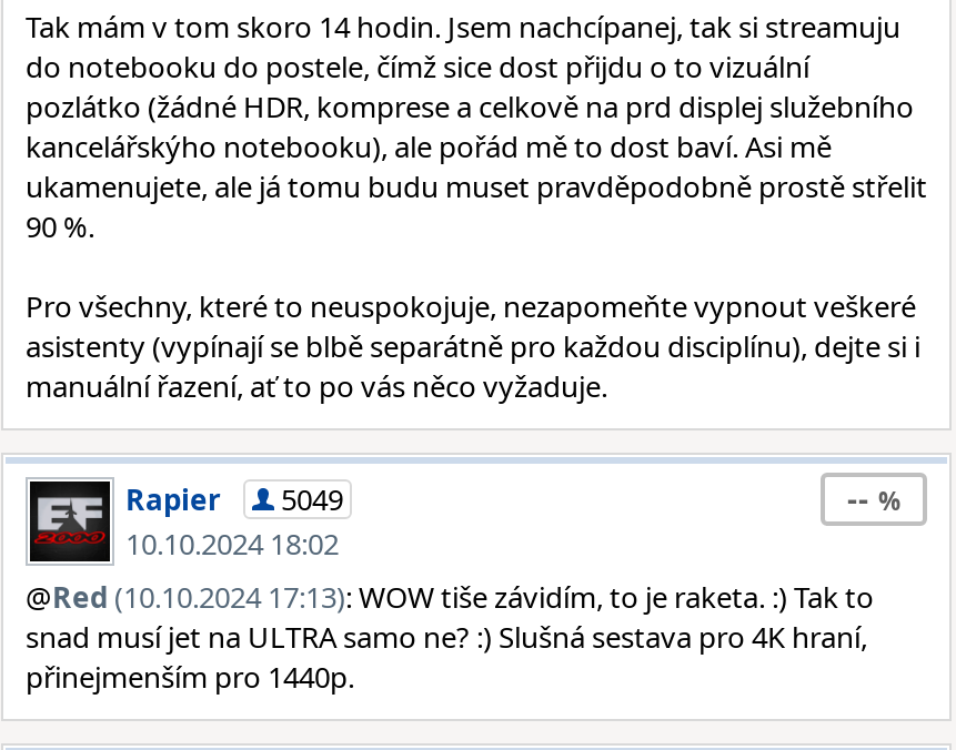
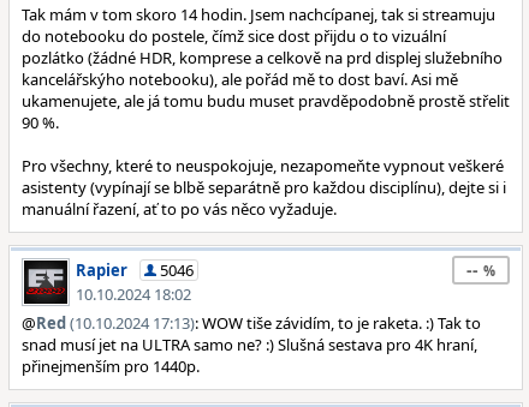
- Rapier 5049
+ Rapier 5046
